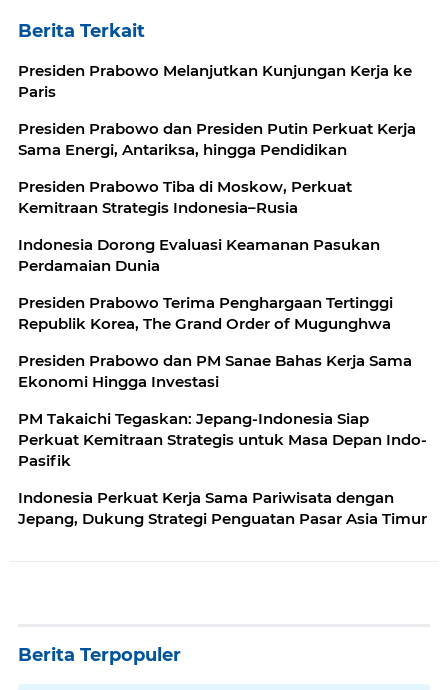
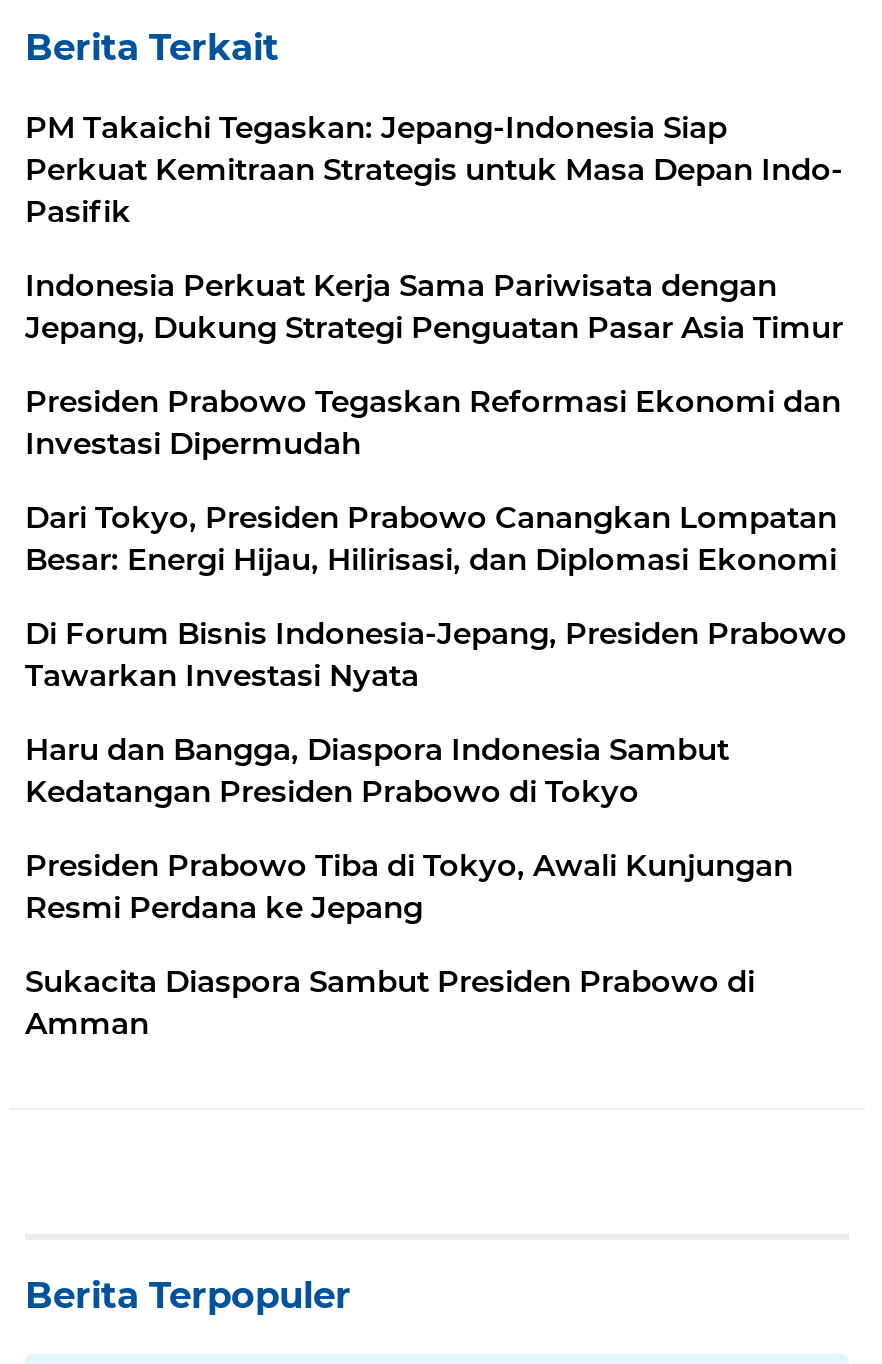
- Presiden Prabowo Melanjutkan Kunjungan Kerja ke
- Paris
- Presiden Prabowo dan Presiden Putin Perkuat Kerja
- Sama Energi, Antariksa, hingga Pendidikan
- Presiden Prabowo Tiba di Moskow, Perkuat
- Kemitraan Strategis Indonesia–Rusia
- Indonesia Dorong Evaluasi Keamanan Pasukan
- Perdamaian Dunia
- Presiden Prabowo Terima Penghargaan Tertinggi
- Republik Korea, The Grand Order of Mugunghwa
- Presiden Prabowo dan PM Sanae Bahas Kerja Sama
- Ekonomi Hingga Investasi

moved up: PM Takaichi Tegaskan: Jepang-Indonesia Siap | Perkuat Kemitraan Strategis untuk Masa Depan Indo- | Pasifik | Indonesia Perkuat Kerja Sama Pariwisata dengan | Jepang, Dukung Strategi Penguatan Pasar Asia Timur

+ Presiden Prabowo Tegaskan Reformasi Ekonomi dan
+ Investasi Dipermudah
+ Dari Tokyo, Presiden Prabowo Canangkan Lompatan
+ Besar: Energi Hijau, Hilirisasi, dan Diplomasi Ekonomi
+ Di Forum Bisnis Indonesia-Jepang, Presiden Prabowo
+ Tawarkan Investasi Nyata
+ Haru dan Bangga, Diaspora Indonesia Sambut
+ Kedatangan Presiden Prabowo di Tokyo
+ Presiden Prabowo Tiba di Tokyo, Awali Kunjungan
+ Resmi Perdana ke Jepang
+ Sukacita Diaspora Sambut Presiden Prabowo di
+ Amman
